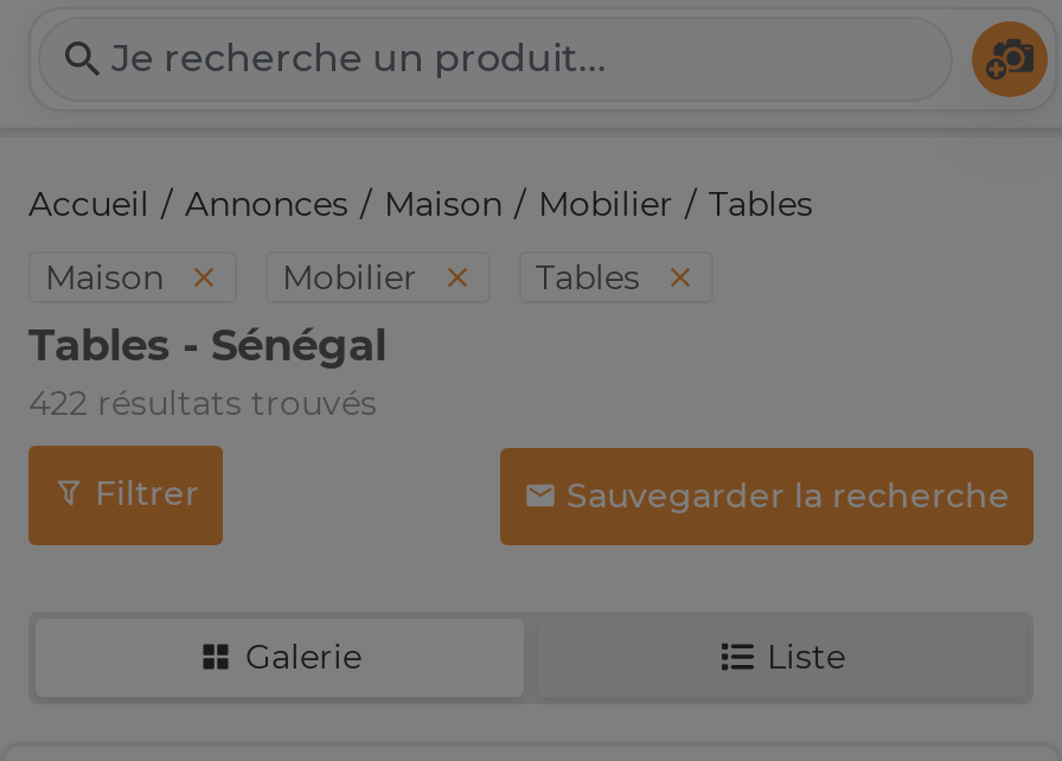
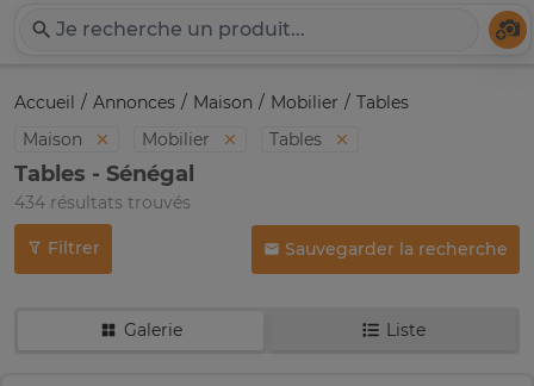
- 422 résultats trouvés
+ 434 résultats trouvés
